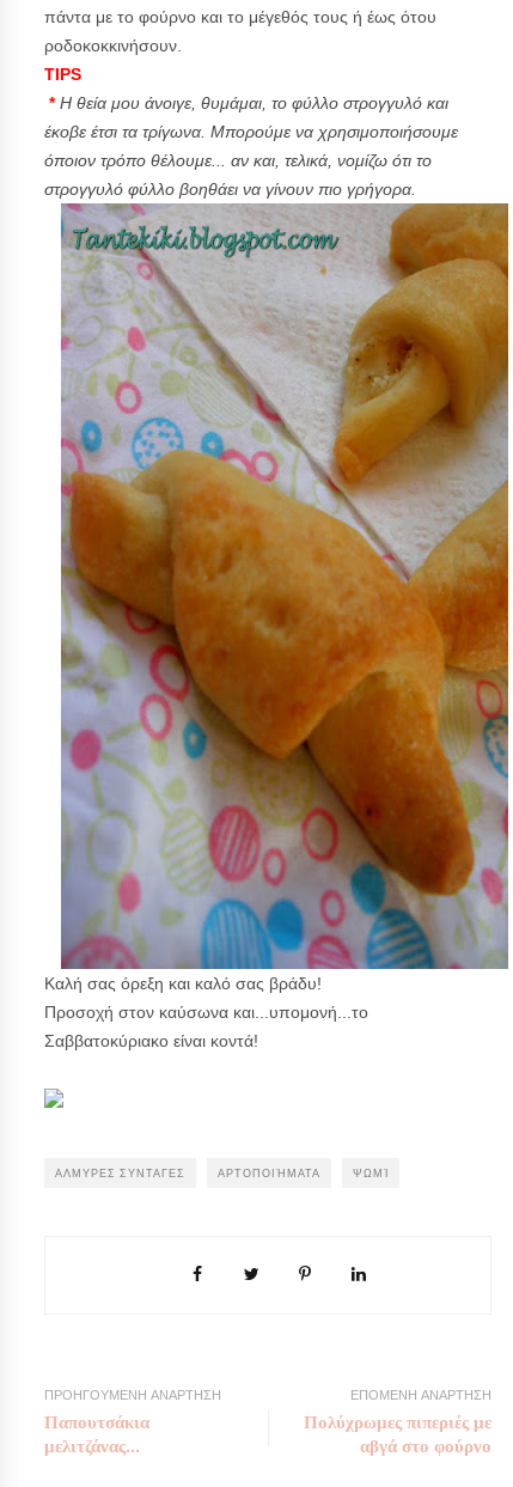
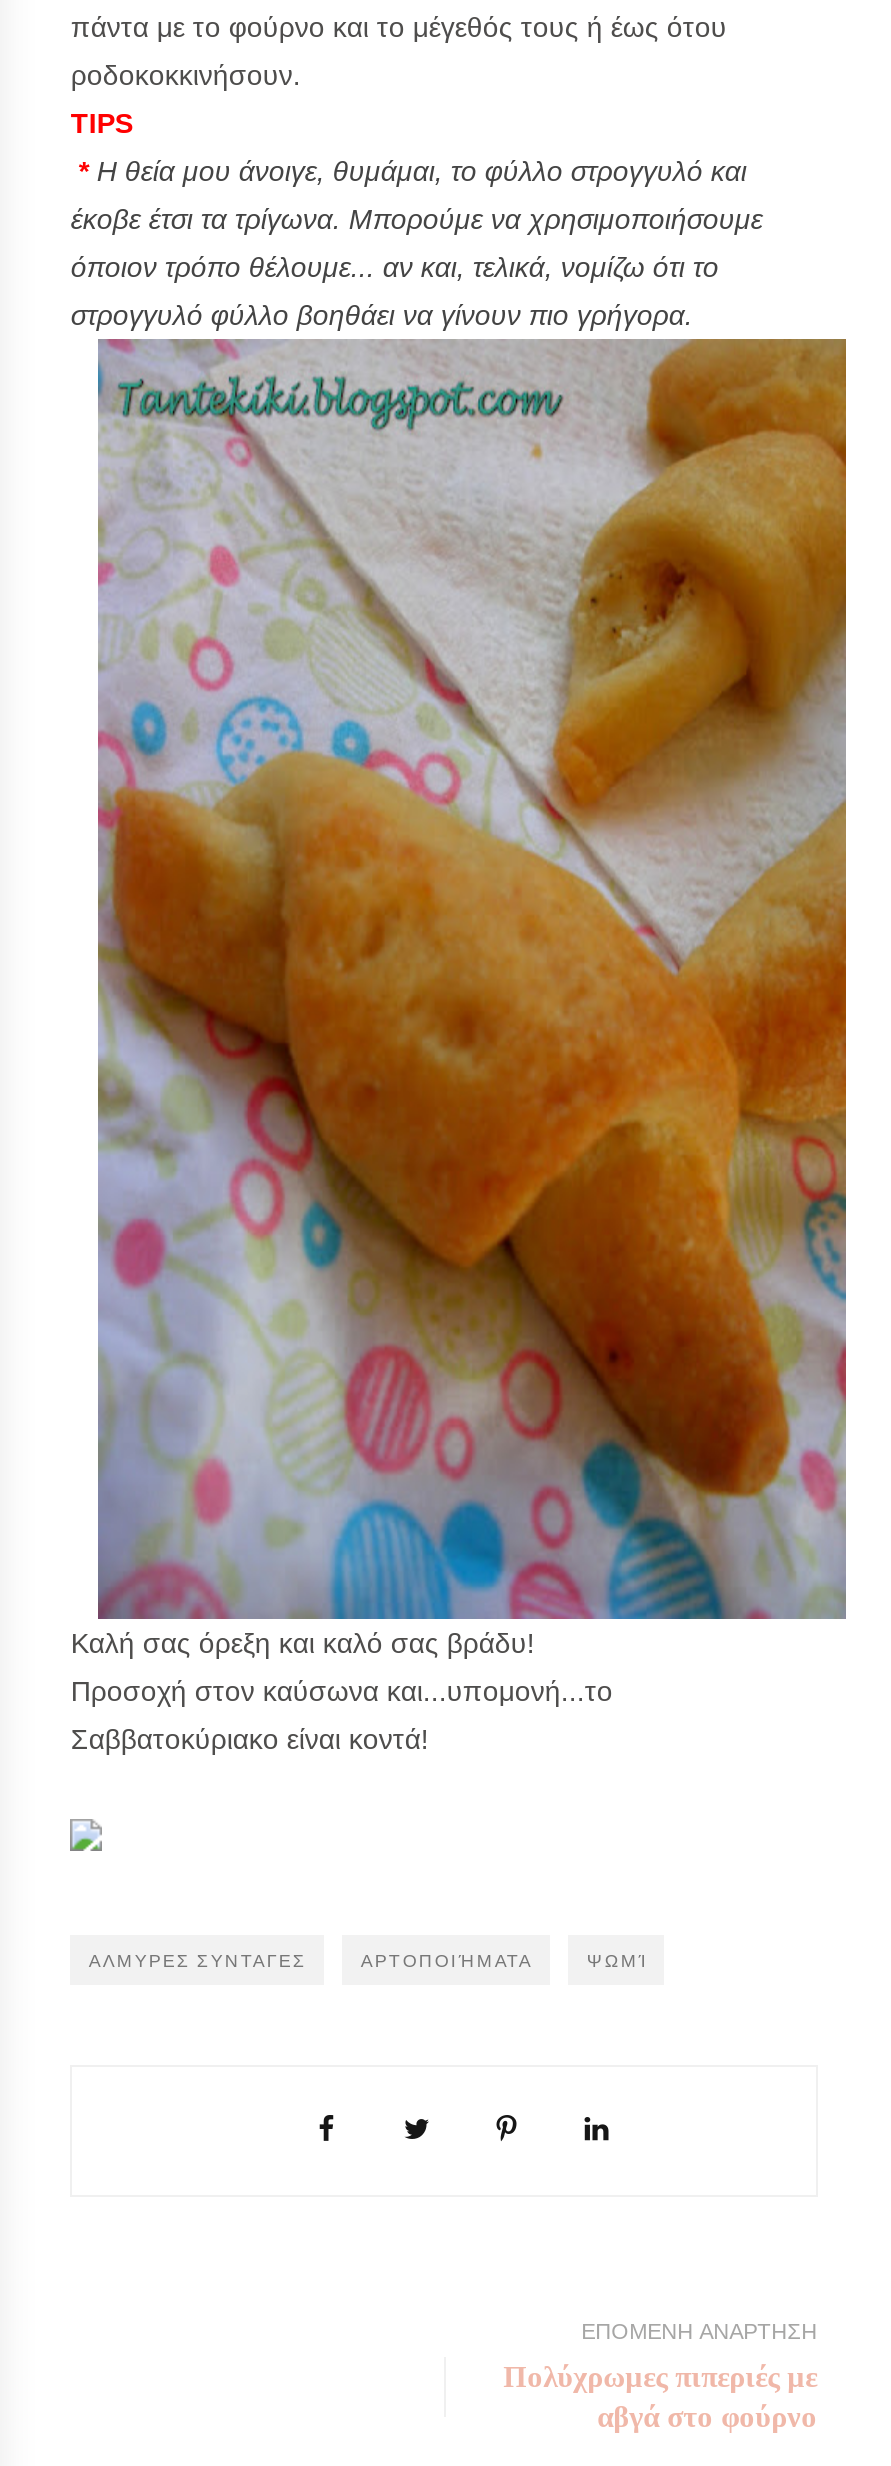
- ΠΡΟΗΓΟΥΜΕΝΗ ΑΝΑΡΤΗΣΗ
- Παπουτσάκια
- μελιτζάνας...
